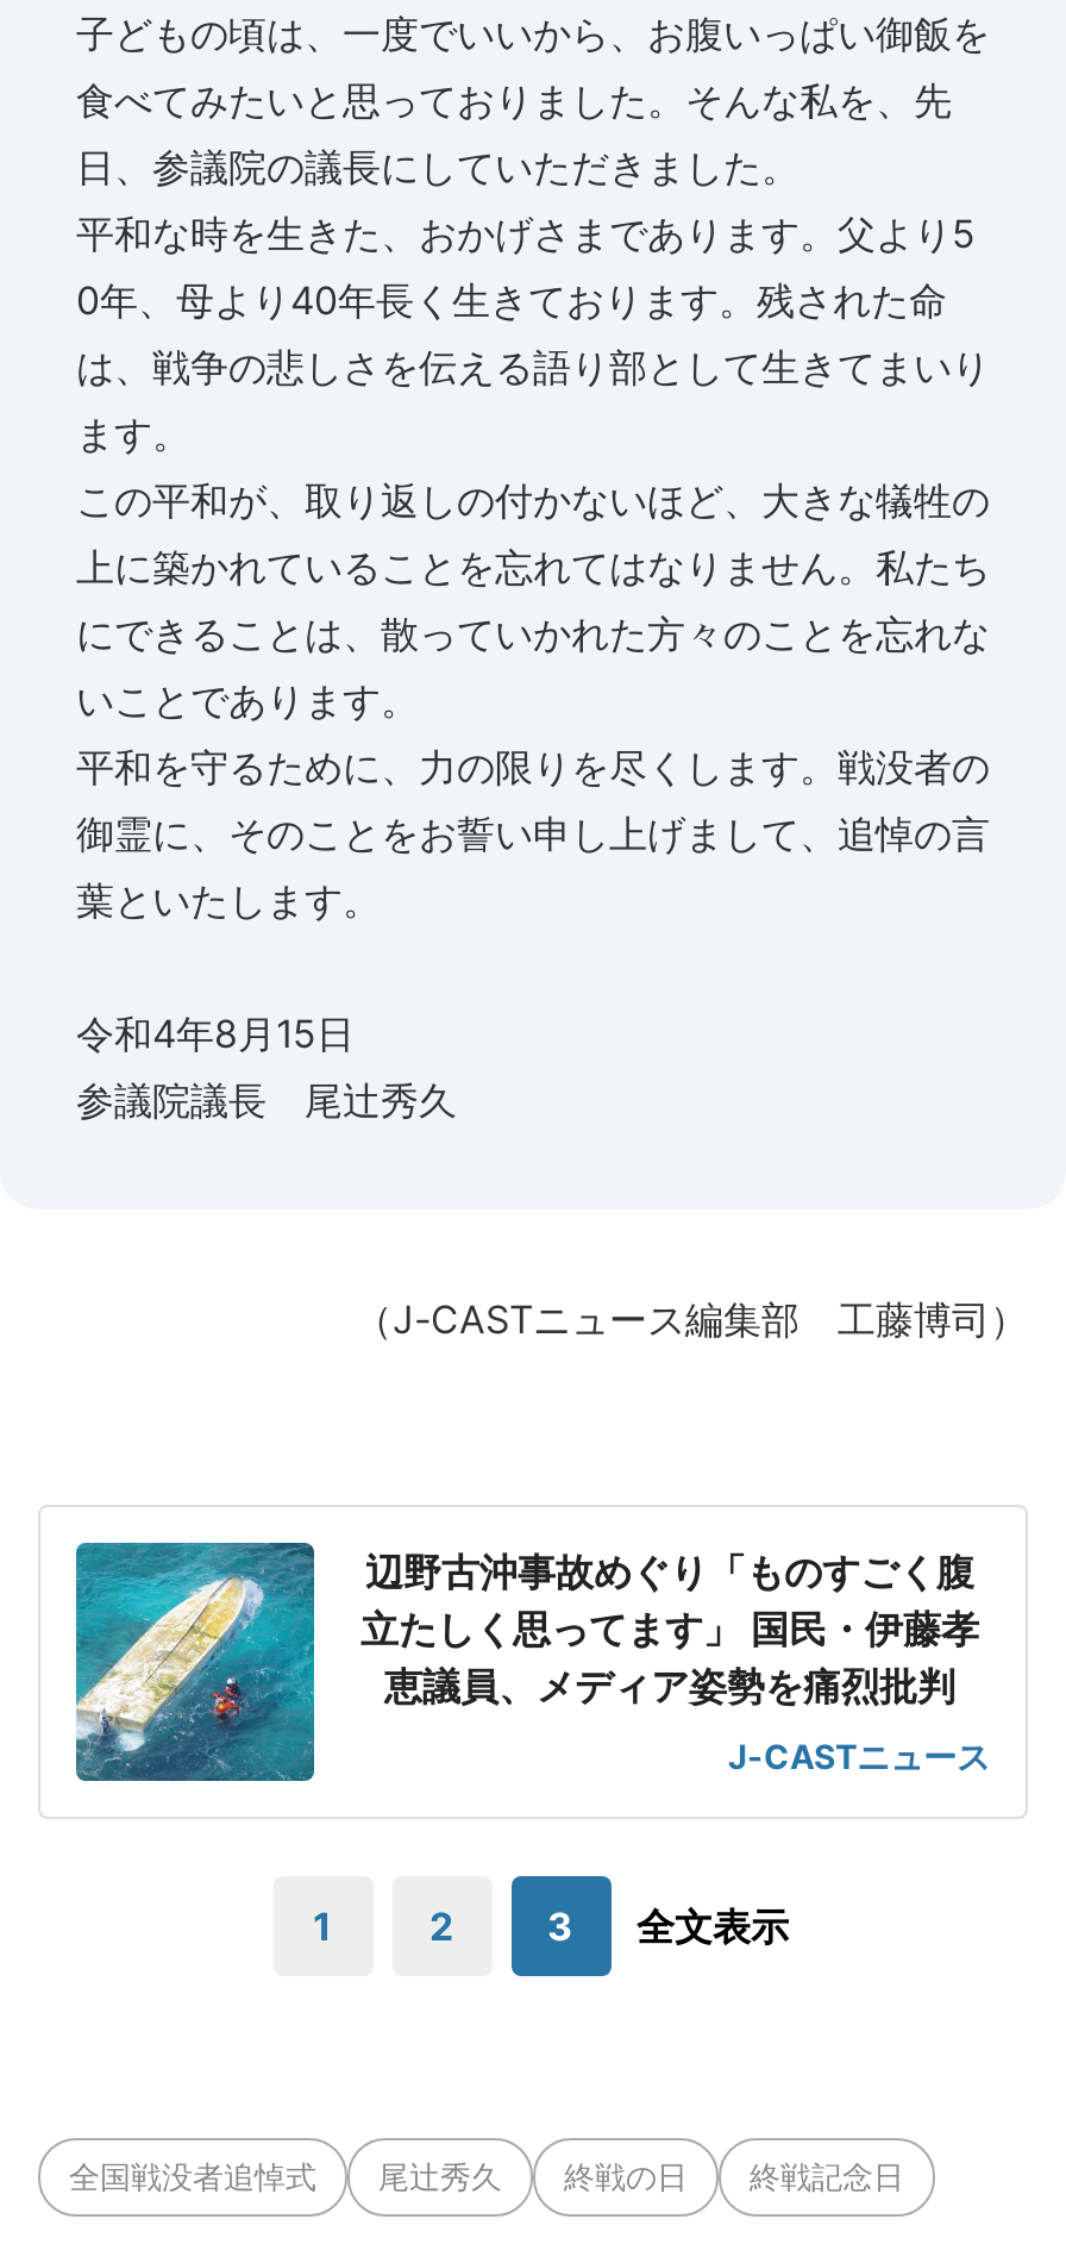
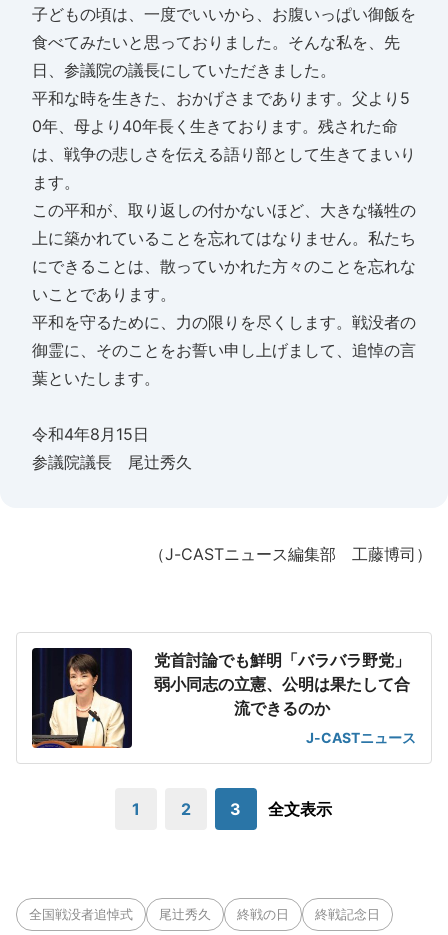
- [image]
- 辺野古沖事故めぐり「ものすごく腹
- 立たしく思ってます」 国民・伊藤孝
- 恵議員、メディア姿勢を痛烈批判
+ [image]
+ 党首討論でも鮮明「バラバラ野党」
+ 弱小同志の立憲、公明は果たして合
+ 流できるのか
